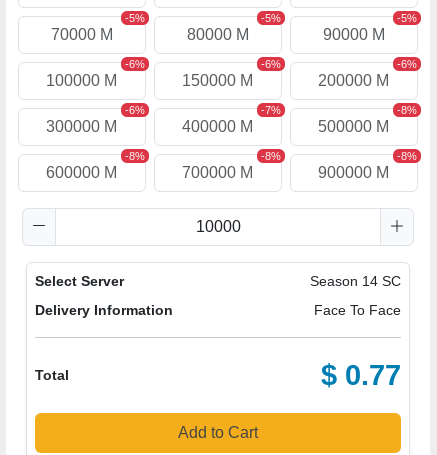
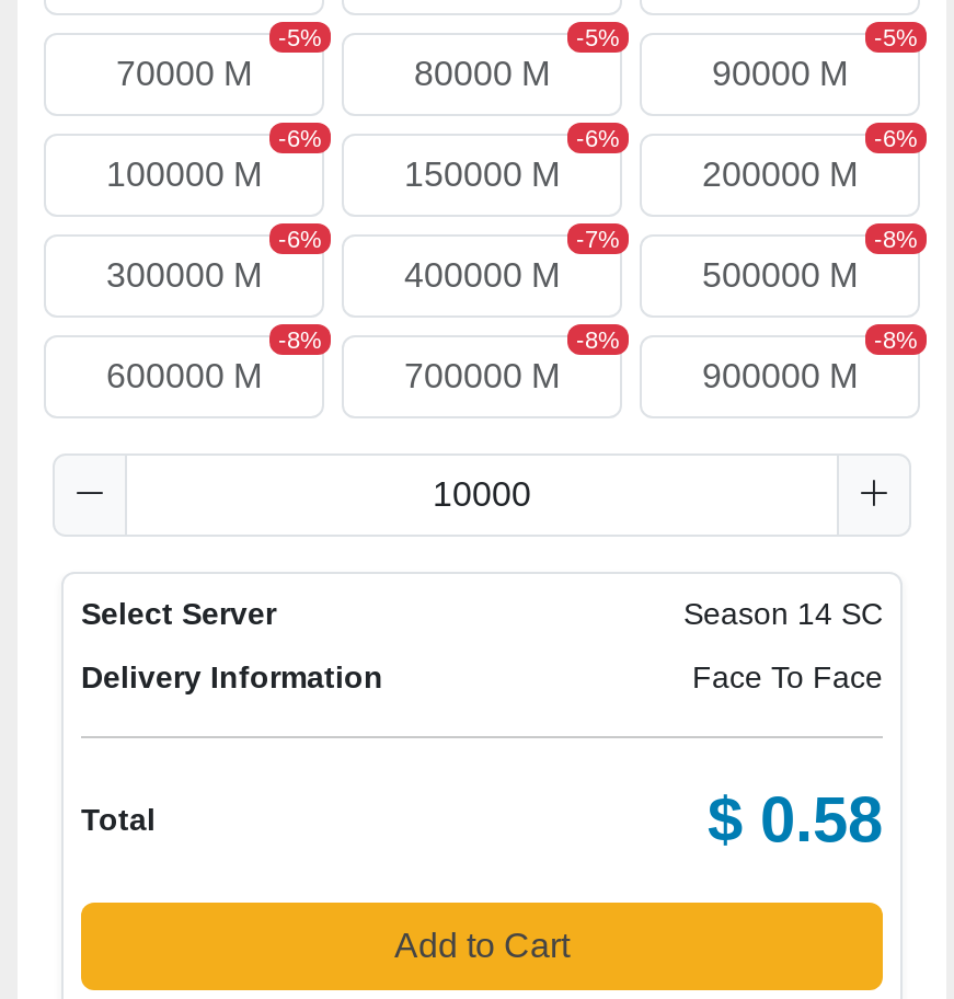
- $ 0.77
+ $ 0.58
